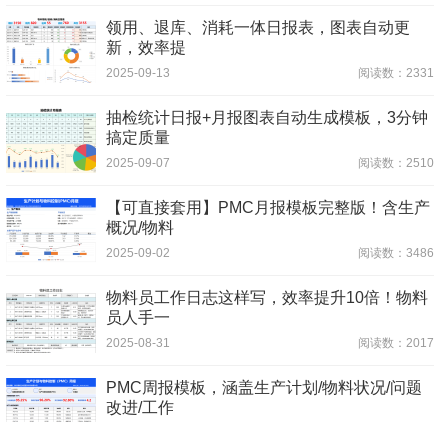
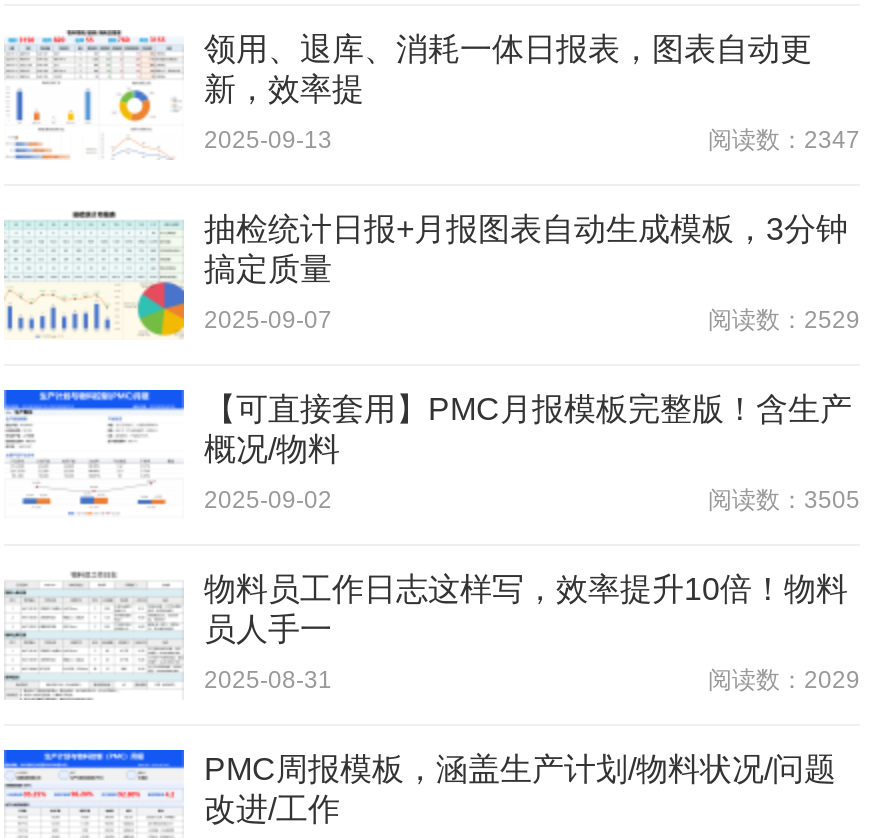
- 阅读数：2331
+ 阅读数：2347

- 阅读数：2510
+ 阅读数：2529

- 阅读数：3486
+ 阅读数：3505

- 阅读数：2017
+ 阅读数：2029
